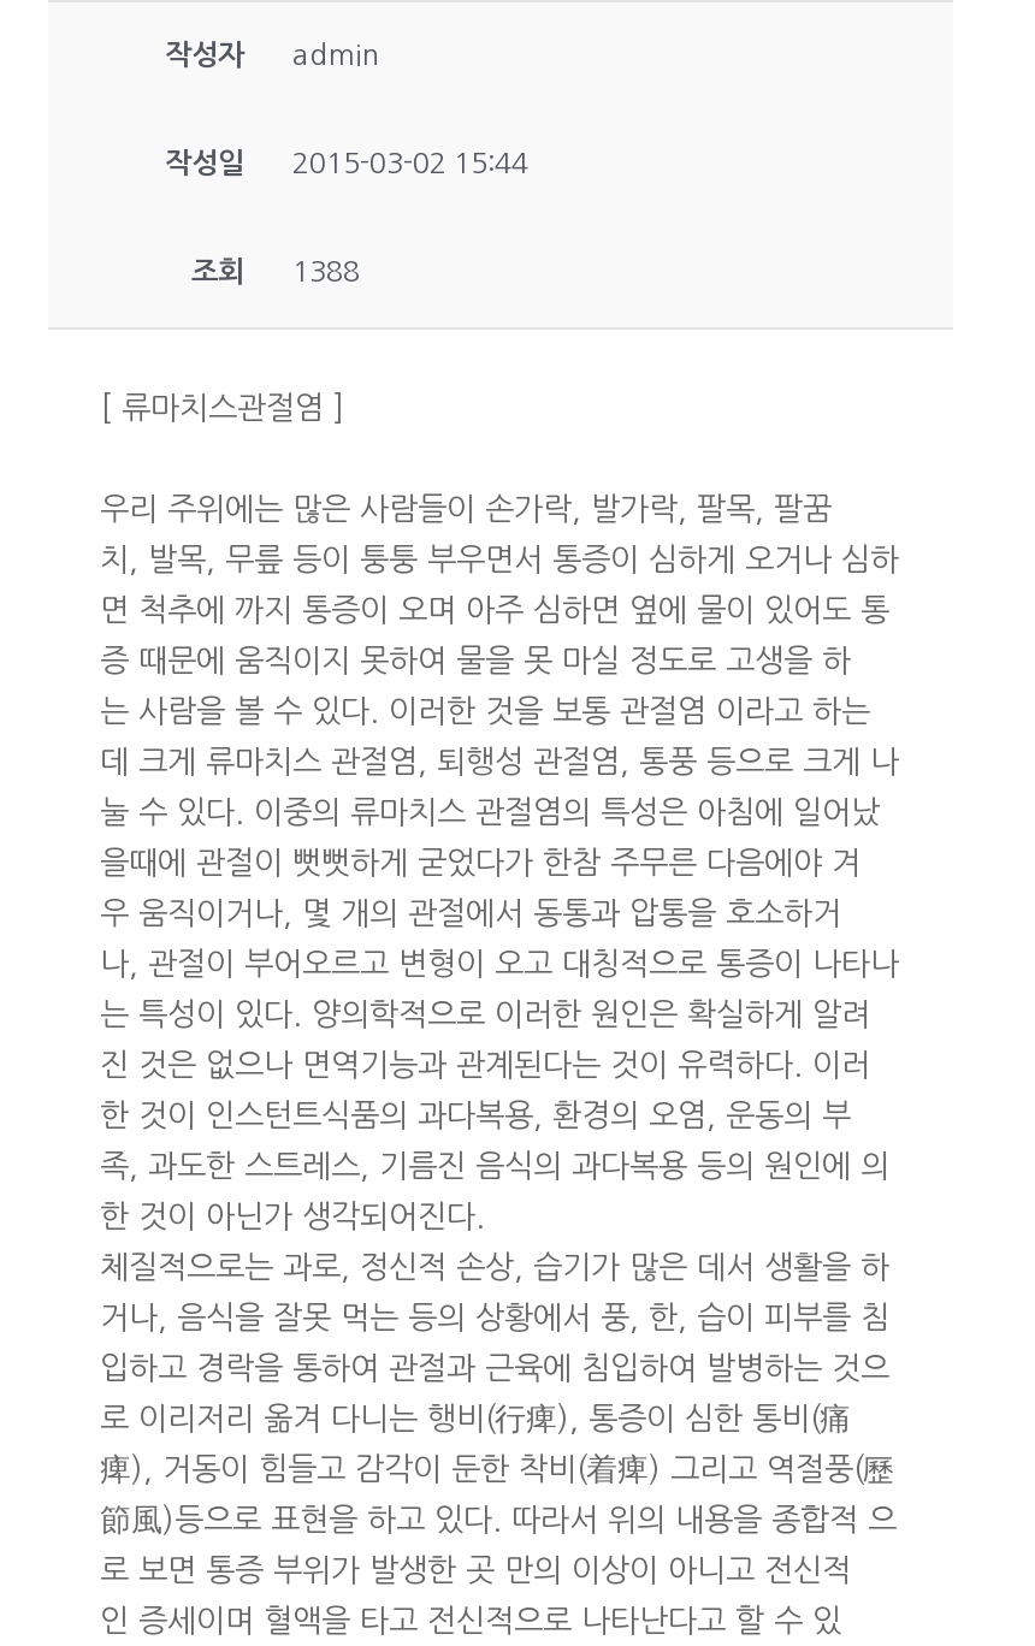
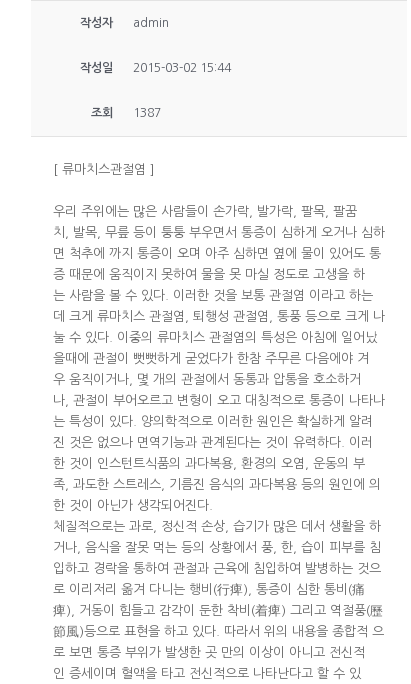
- 조회 1388
+ 조회 1387
